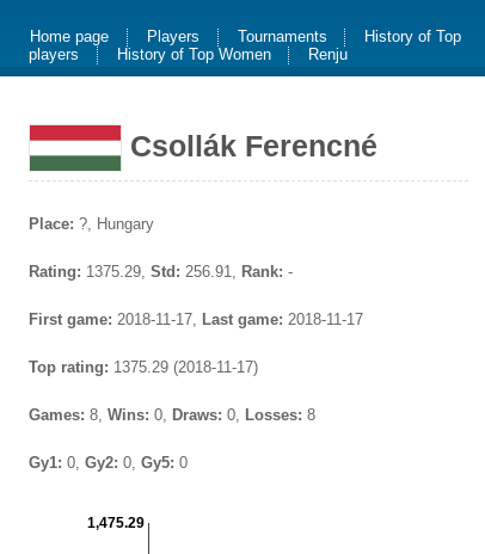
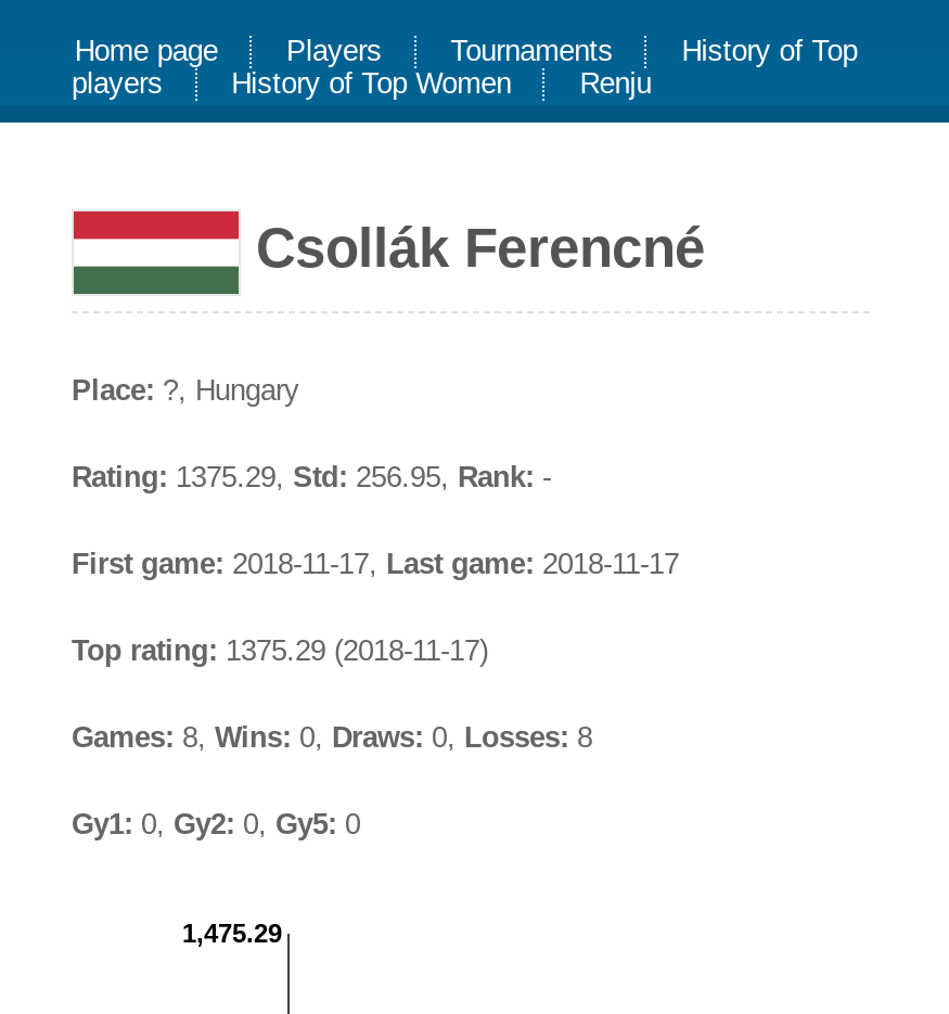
- Rating: 1375.29, Std: 256.91, Rank: -
+ Rating: 1375.29, Std: 256.95, Rank: -
